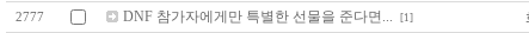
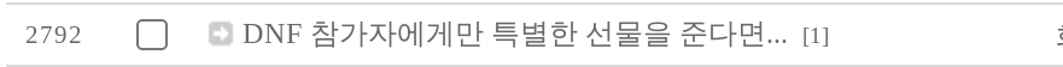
- 2777
+ 2792
